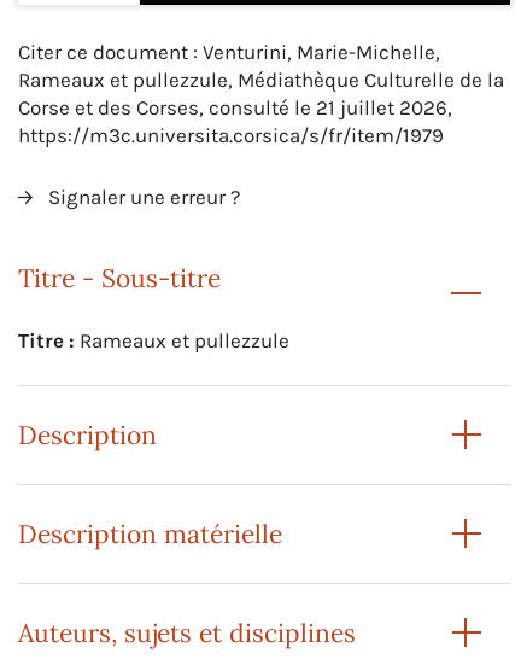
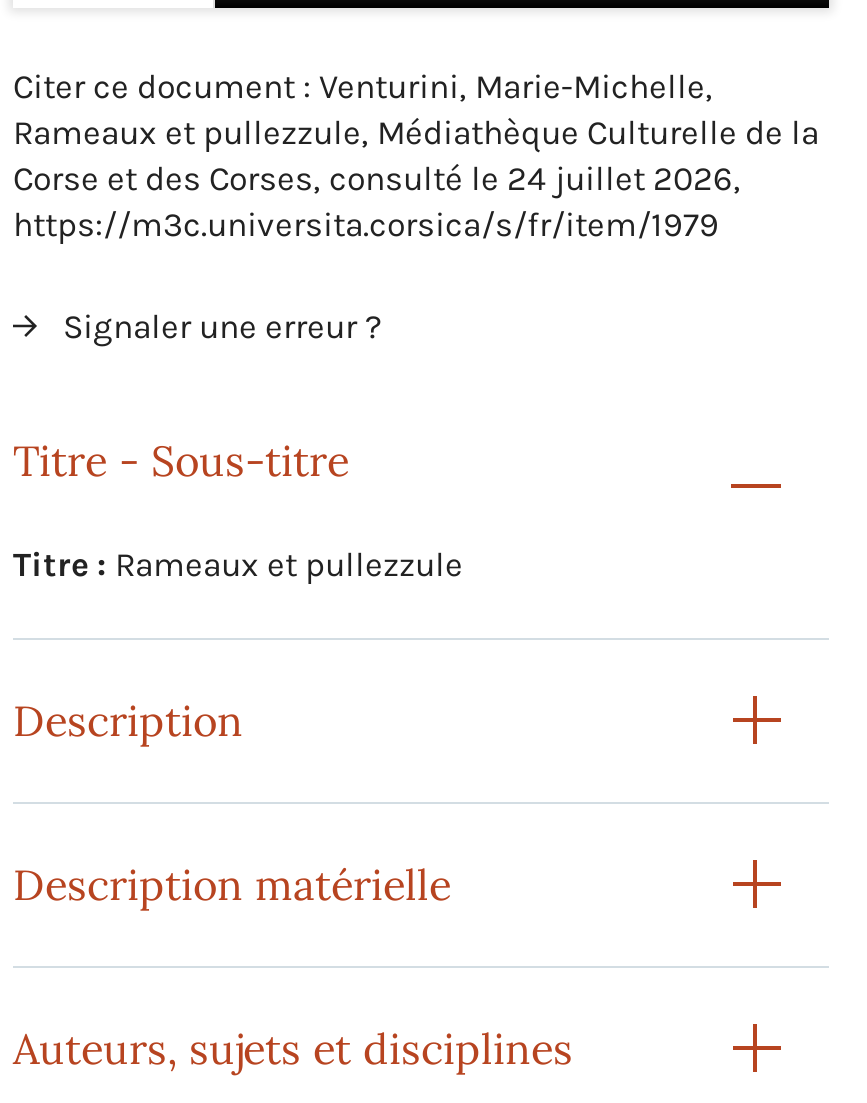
- Corse et des Corses, consulté le 21 juillet 2026,
+ Corse et des Corses, consulté le 24 juillet 2026,
